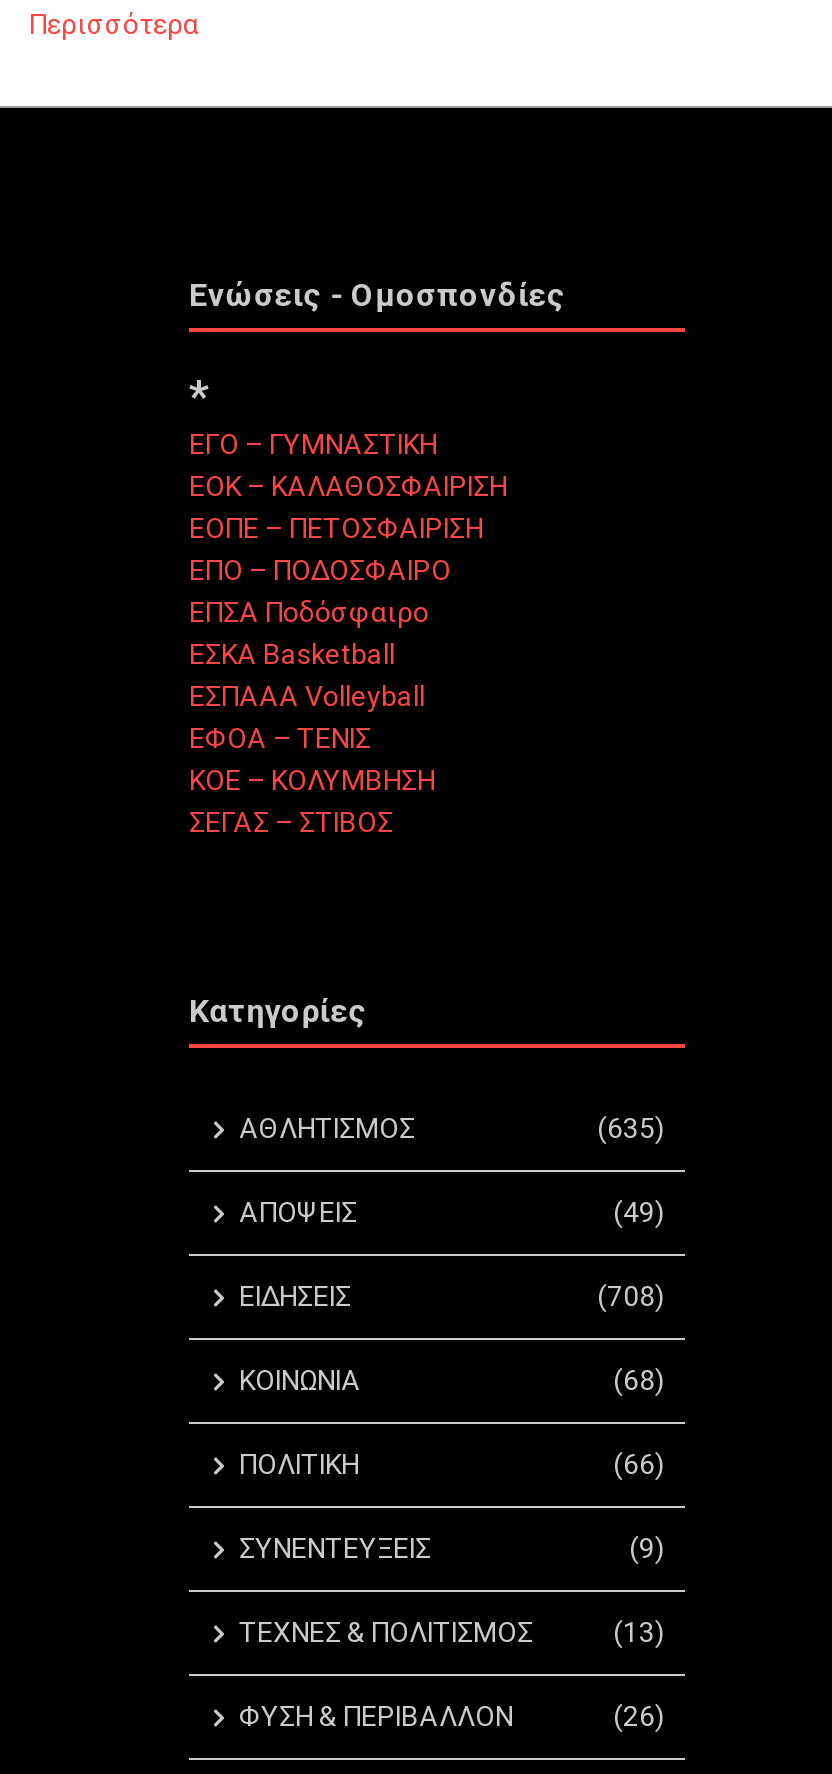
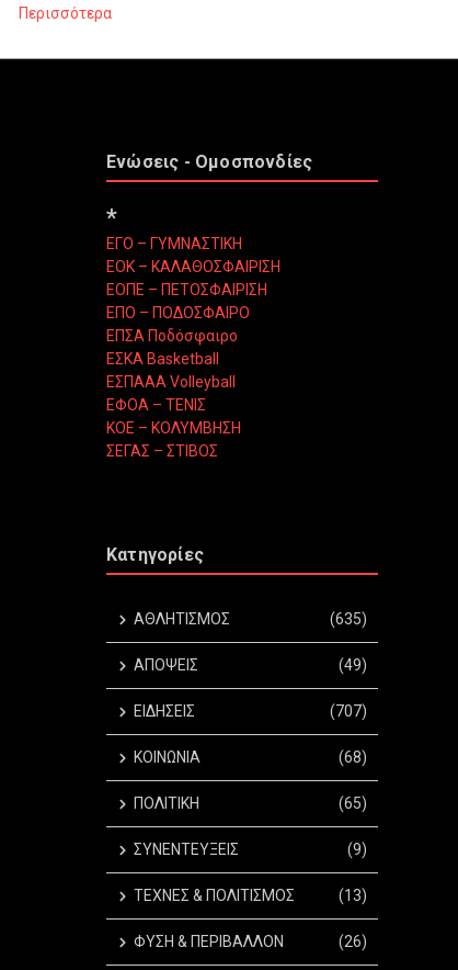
- (708)
+ (707)

- (66)
+ (65)
